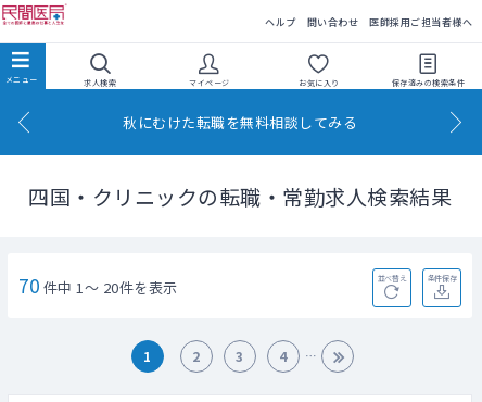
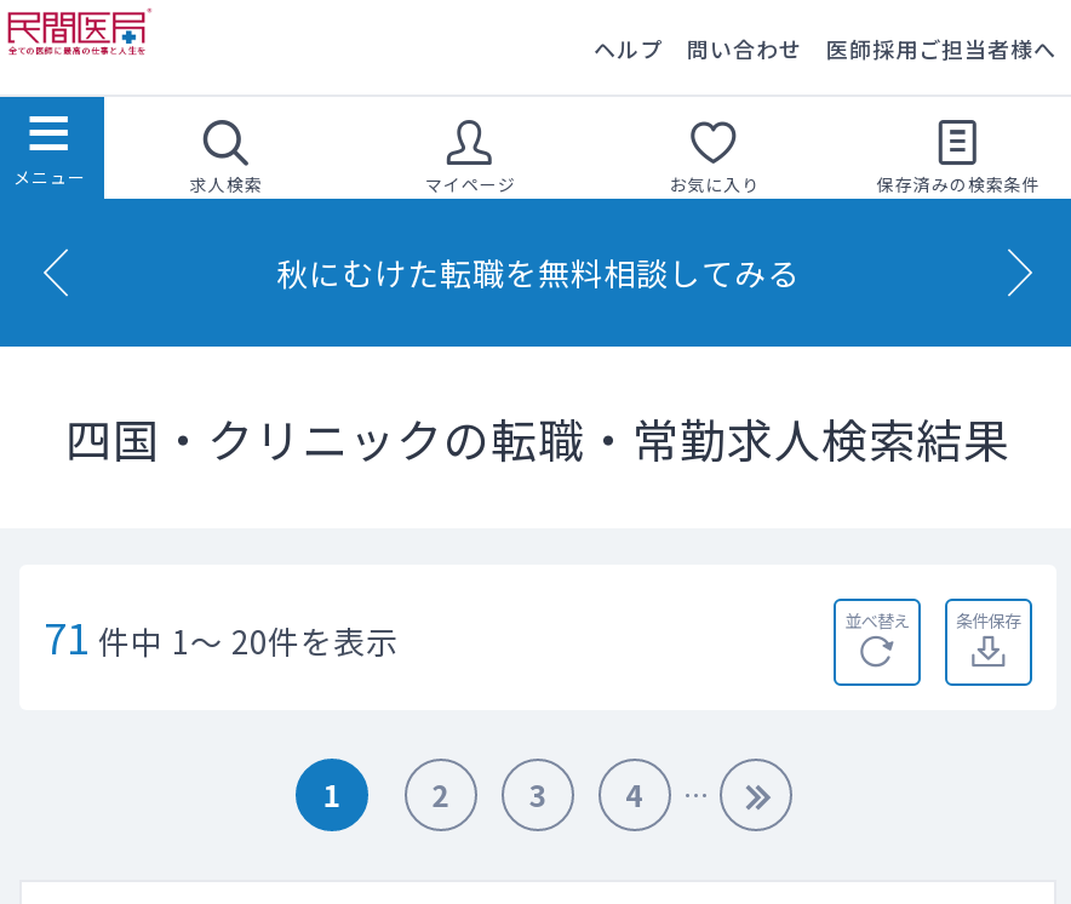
- 70件中 1～ 20件を表示
+ 71件中 1～ 20件を表示
